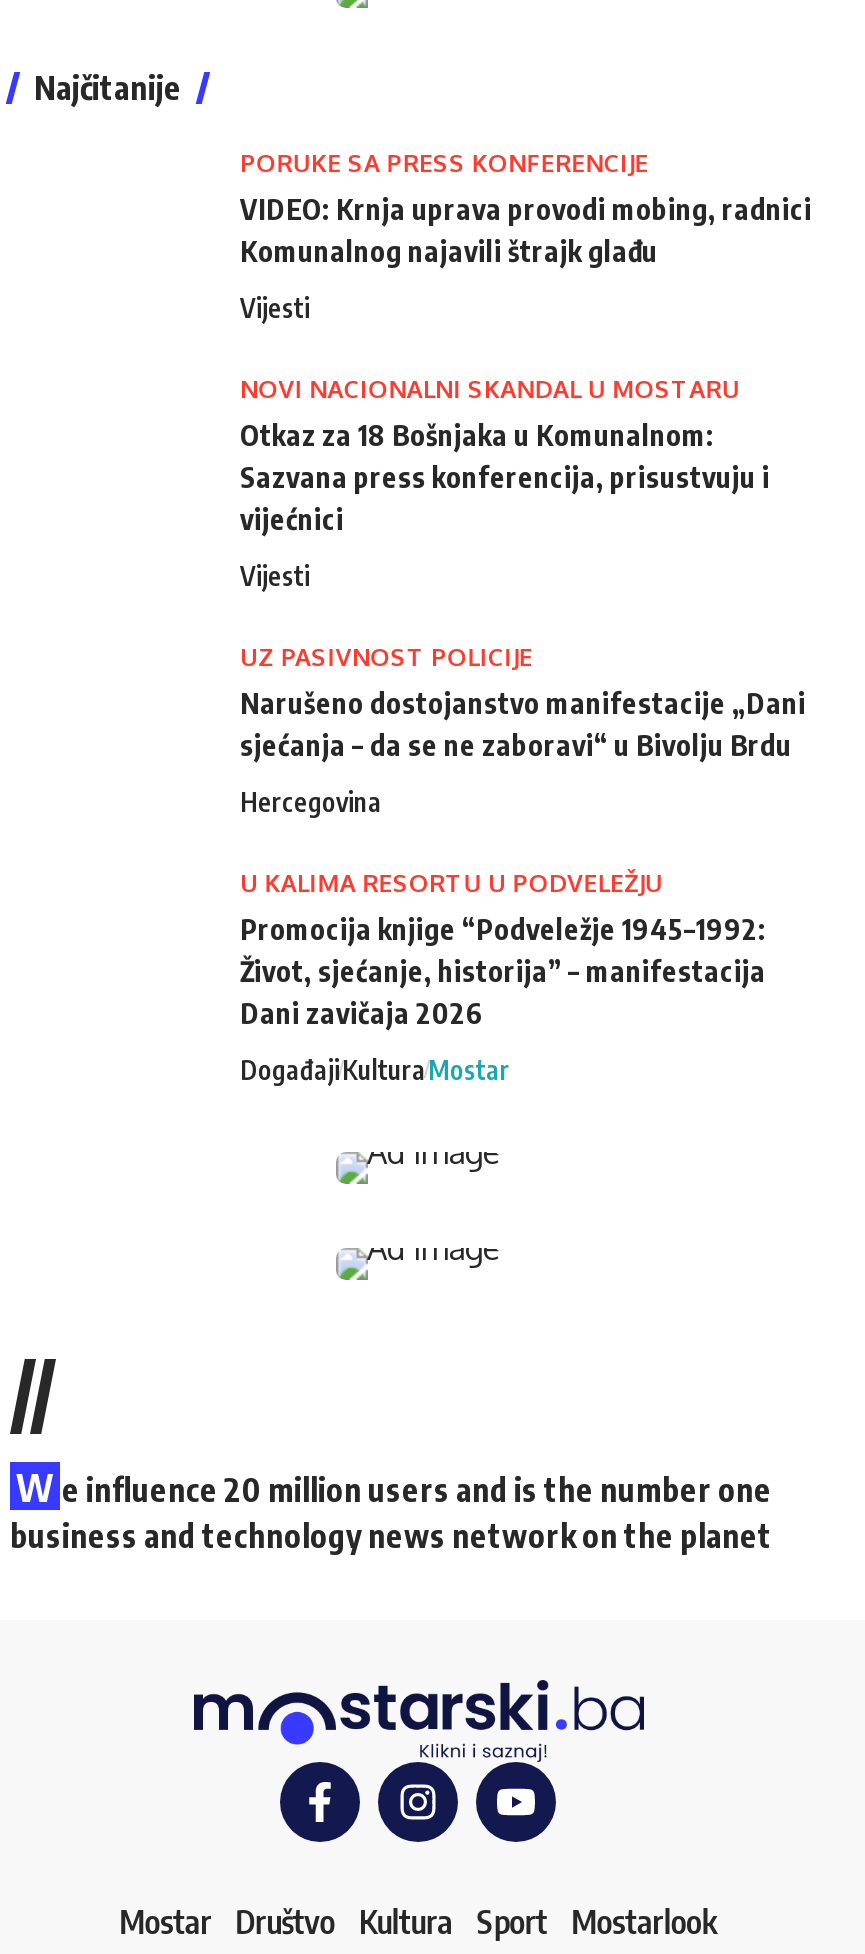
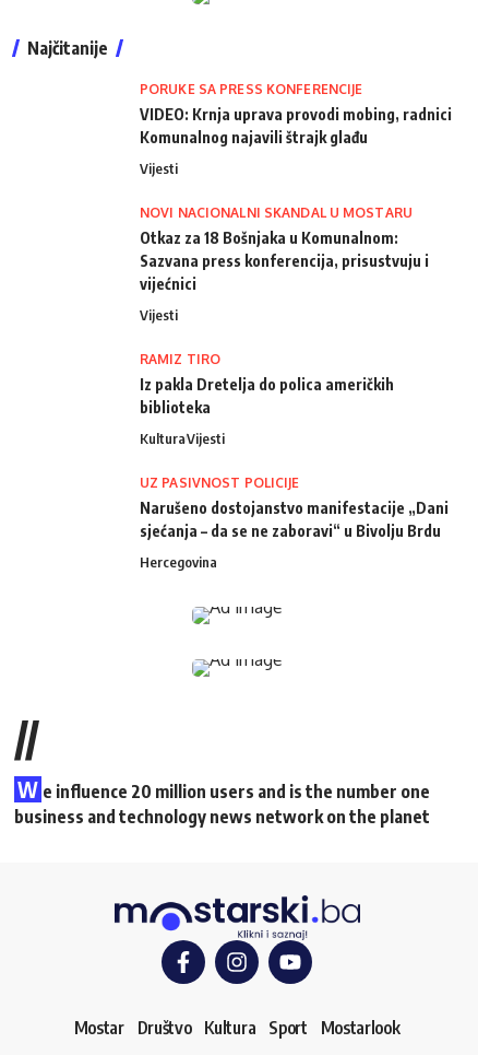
+ RAMIZ TIRO
+ Iz pakla Dretelja do polica američkih
+ biblioteka
+ KulturaVijesti

moved down: UZ PASIVNOST POLICIJE | Narušeno dostojanstvo manifestacije „Dani | sjećanja – da se ne zaboravi“ u Bivolju Brdu | Hercegovina

- U KALIMA RESORTU U PODVELEŽJU
- Promocija knjige “Podveležje 1945–1992:
- Život, sjećanje, historija” – manifestacija
- Dani zavičaja 2026
- DogađajiKultura Mostar
